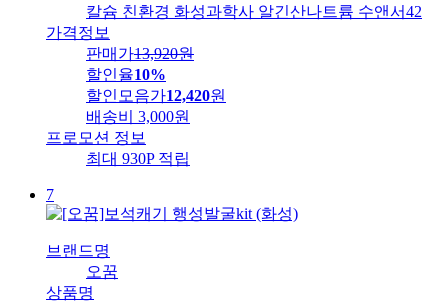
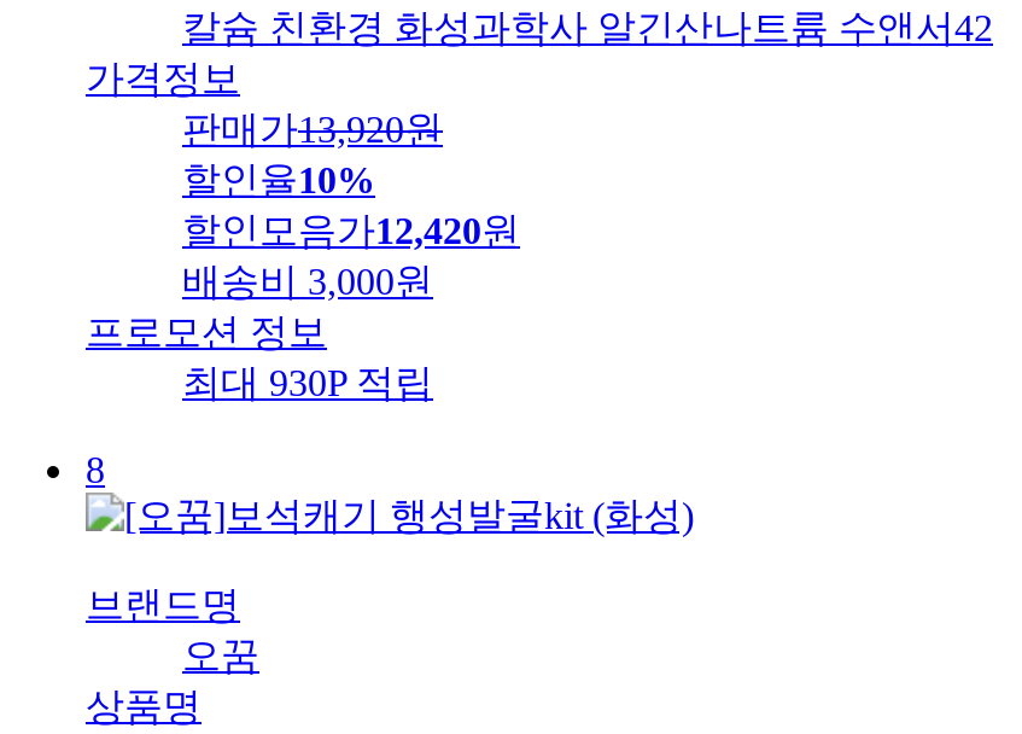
- 7
+ 8
